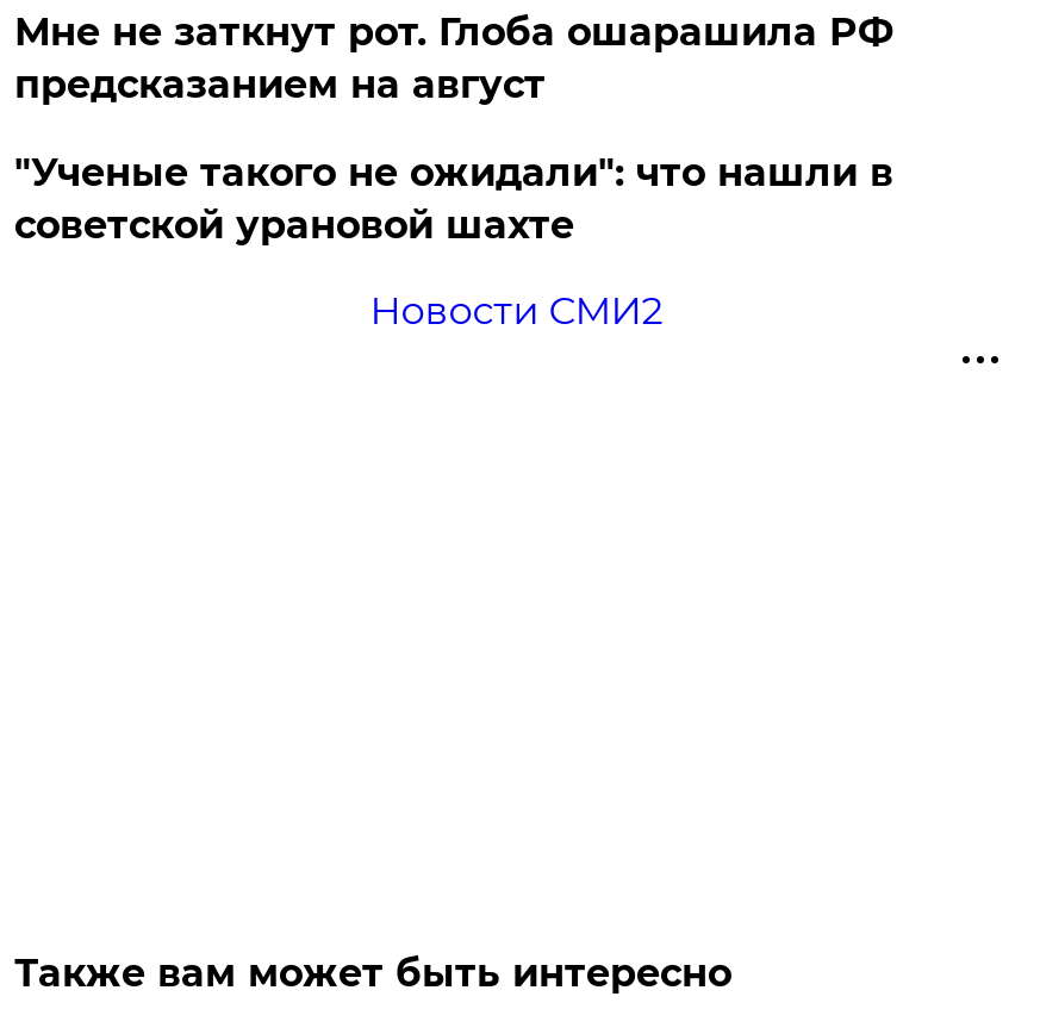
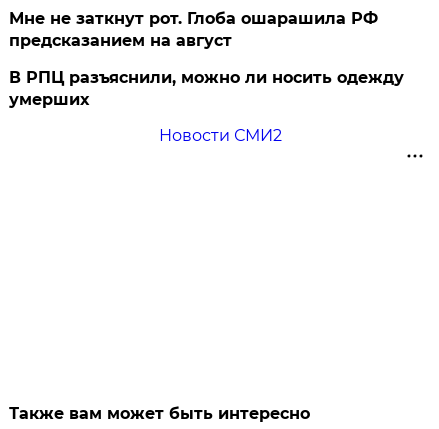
- "Ученые такого не ожидали": что нашли в
- советской урановой шахте
+ В РПЦ разъяснили, можно ли носить одежду
+ умерших
